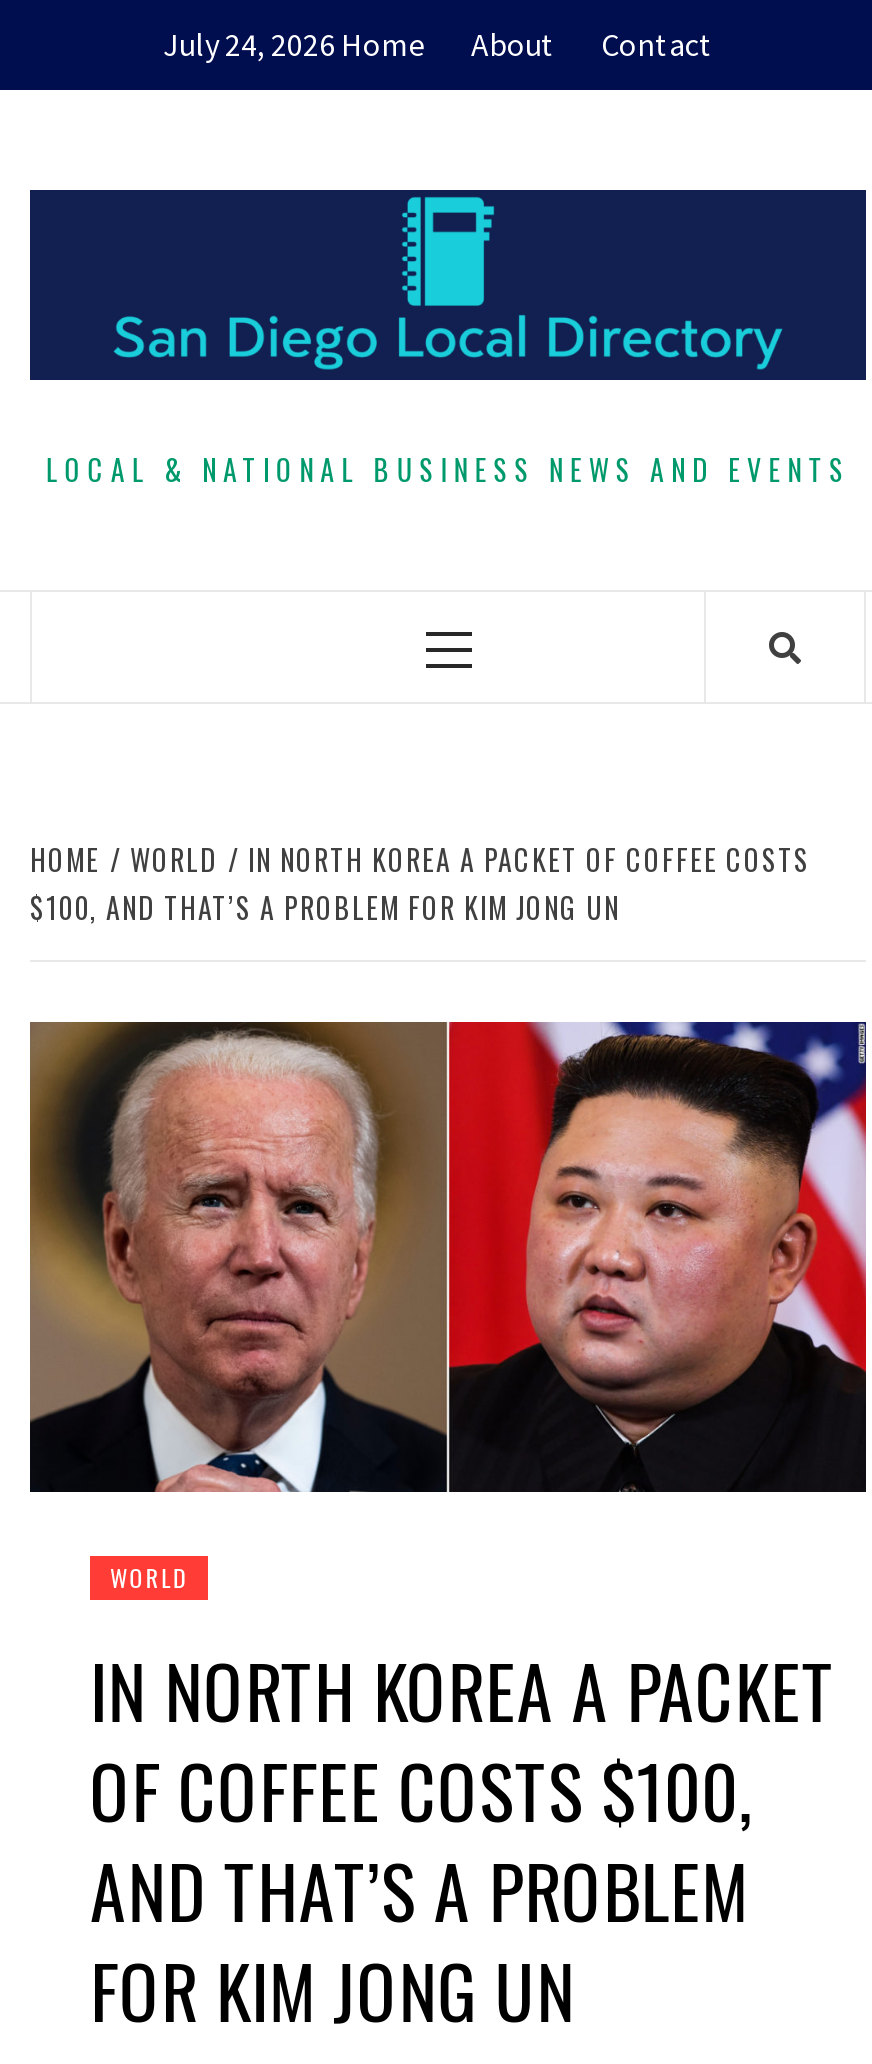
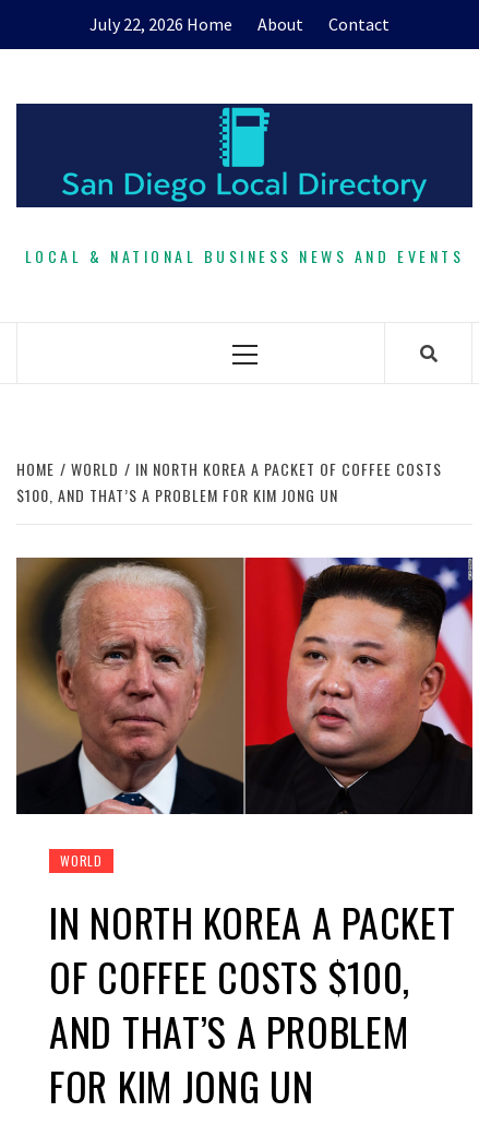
- July 24, 2026 Home About Contact
+ July 22, 2026 Home About Contact
